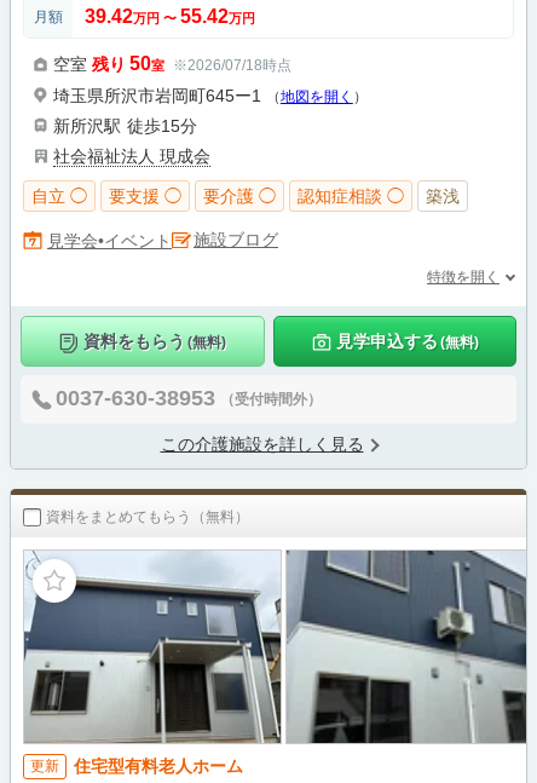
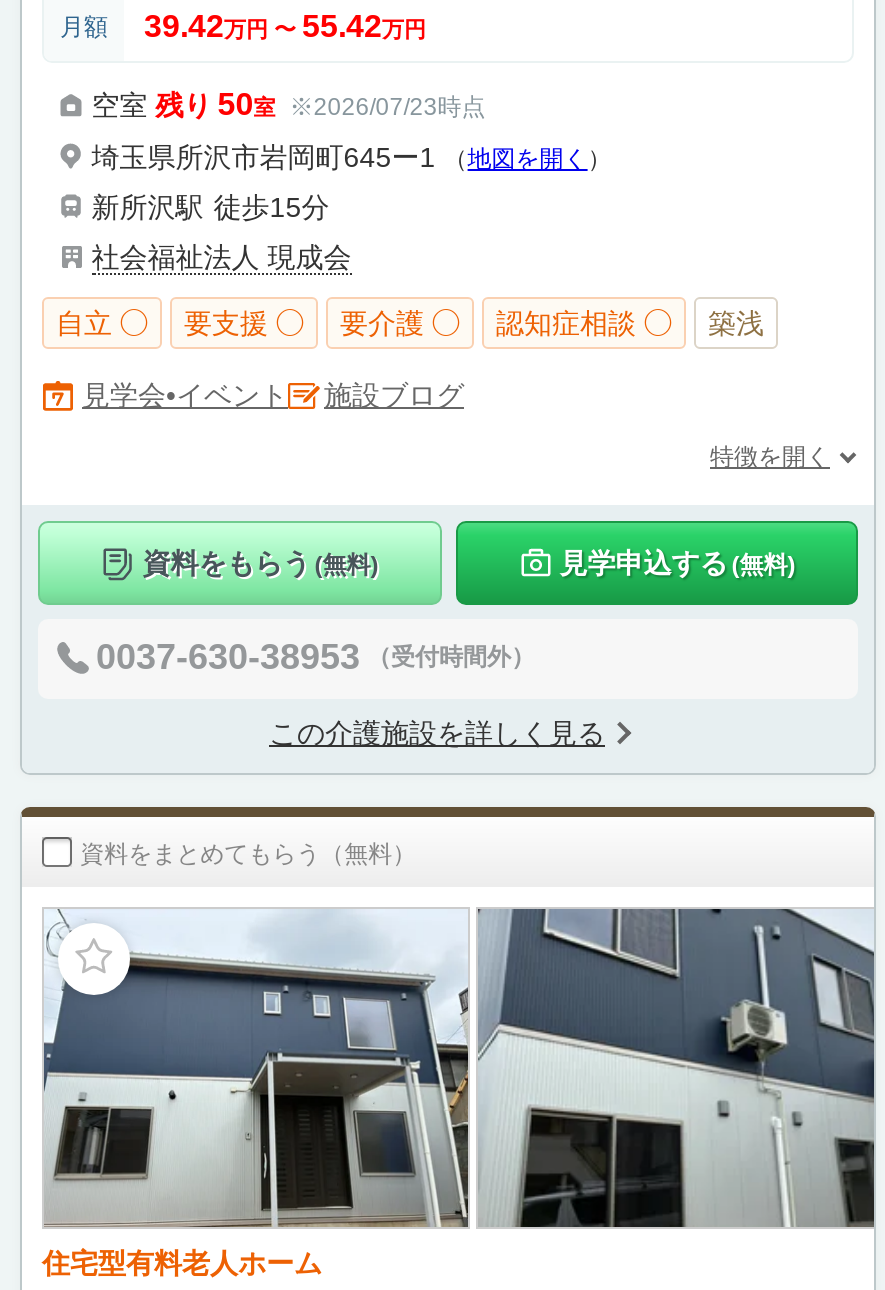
- 空室残り 50室 ※2026/07/18時点
+ 空室残り 50室 ※2026/07/23時点

- 更新
